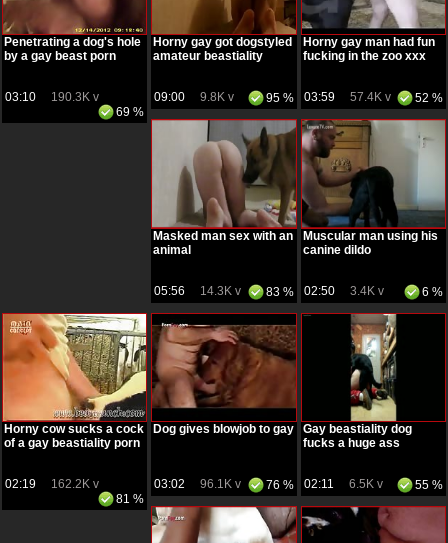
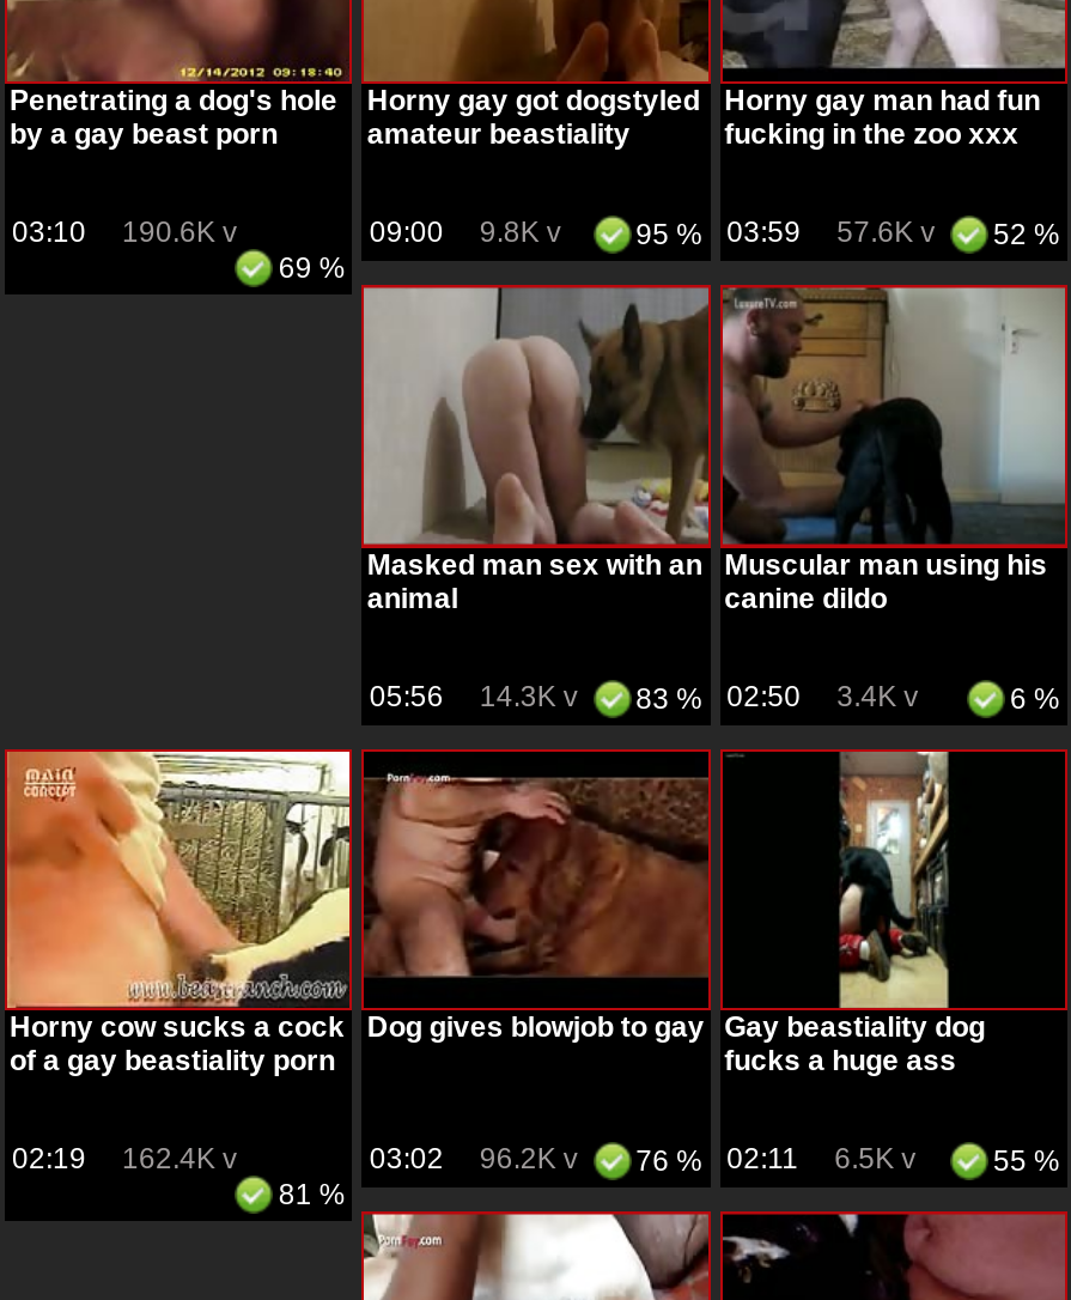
- 03:10 190.3K v
+ 03:10 190.6K v

- 95 % 03:59 57.4K v 52 %
+ 95 % 03:59 57.6K v 52 %

- 02:19 162.2K v
+ 02:19 162.4K v

- 03:02 96.1K v 76 % 02:11 6.5K v
+ 03:02 96.2K v 76 % 02:11 6.5K v
